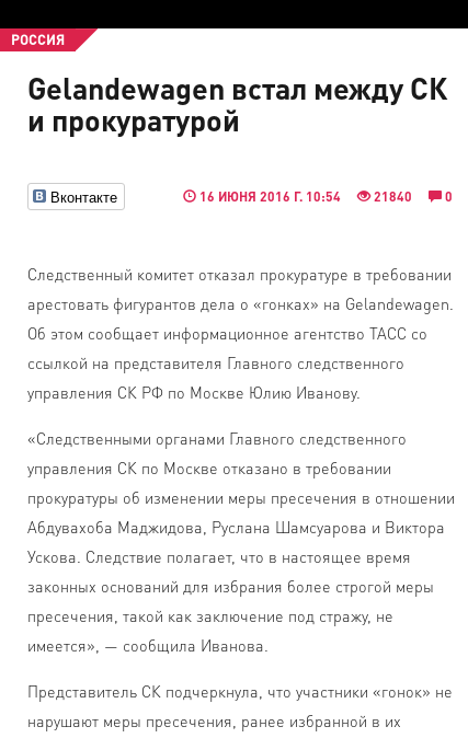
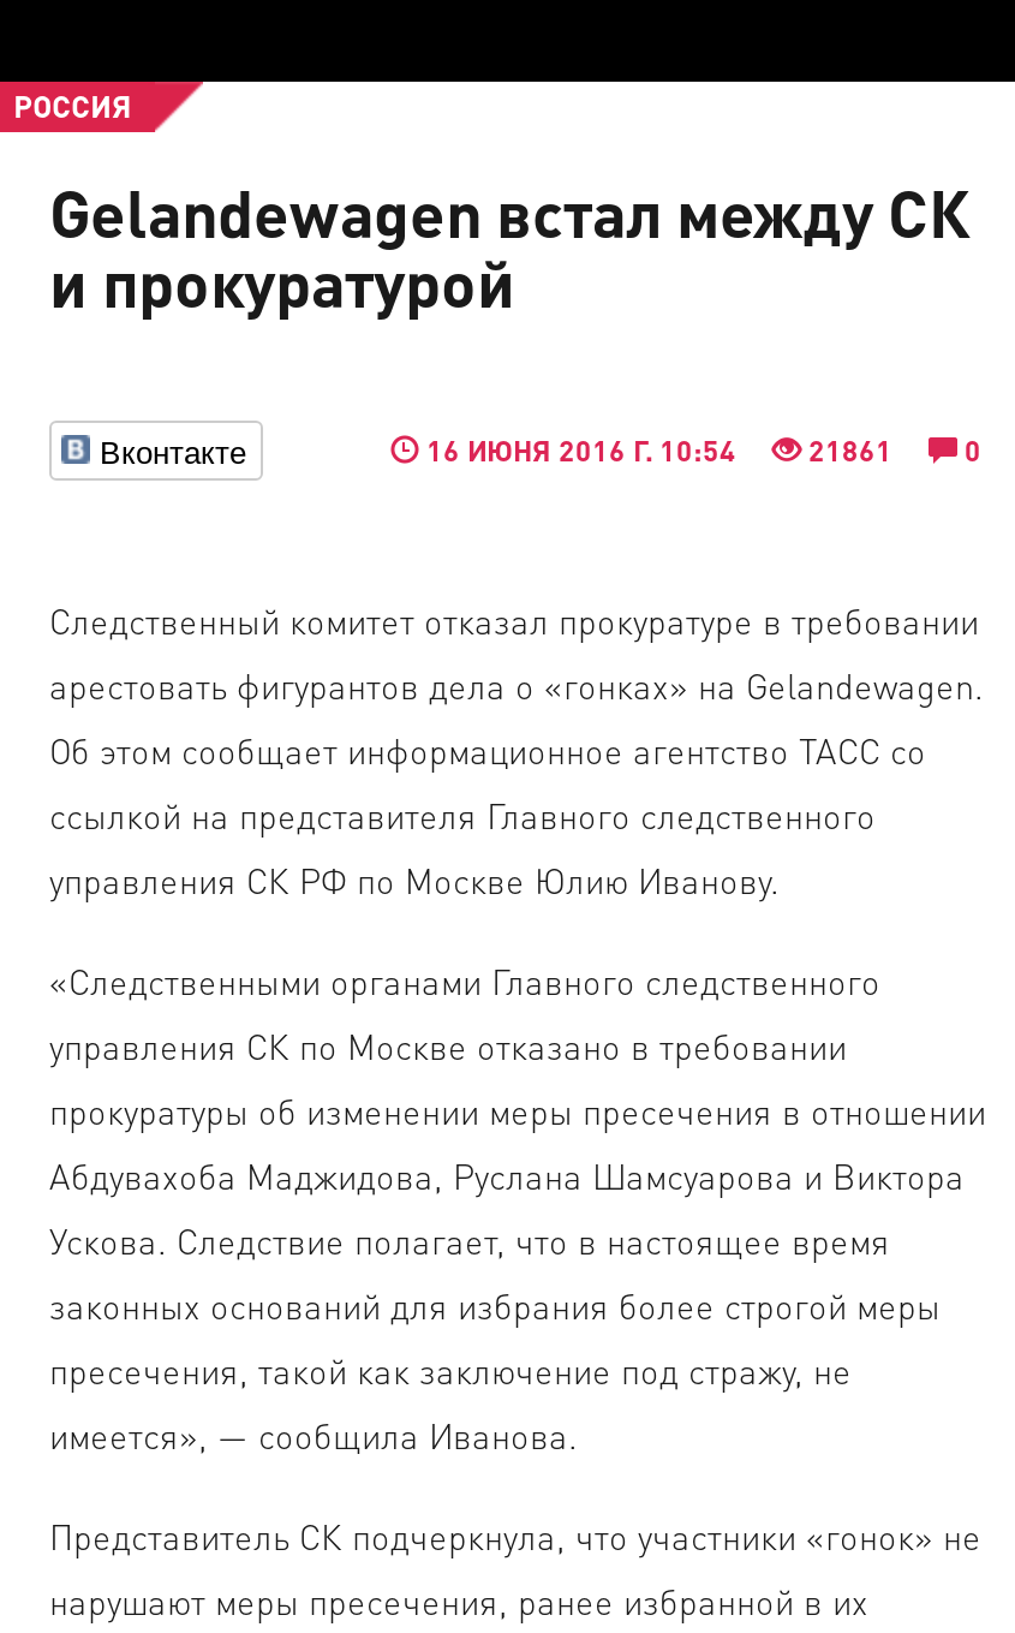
- 16 ИЮНЯ 2016 Г. 10:54 21840 0
+ 16 ИЮНЯ 2016 Г. 10:54 21861 0
